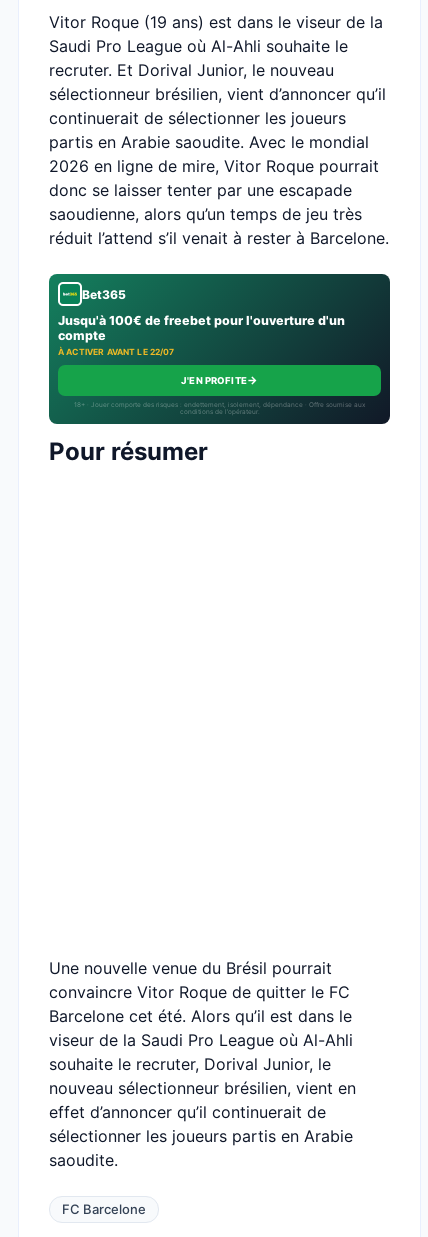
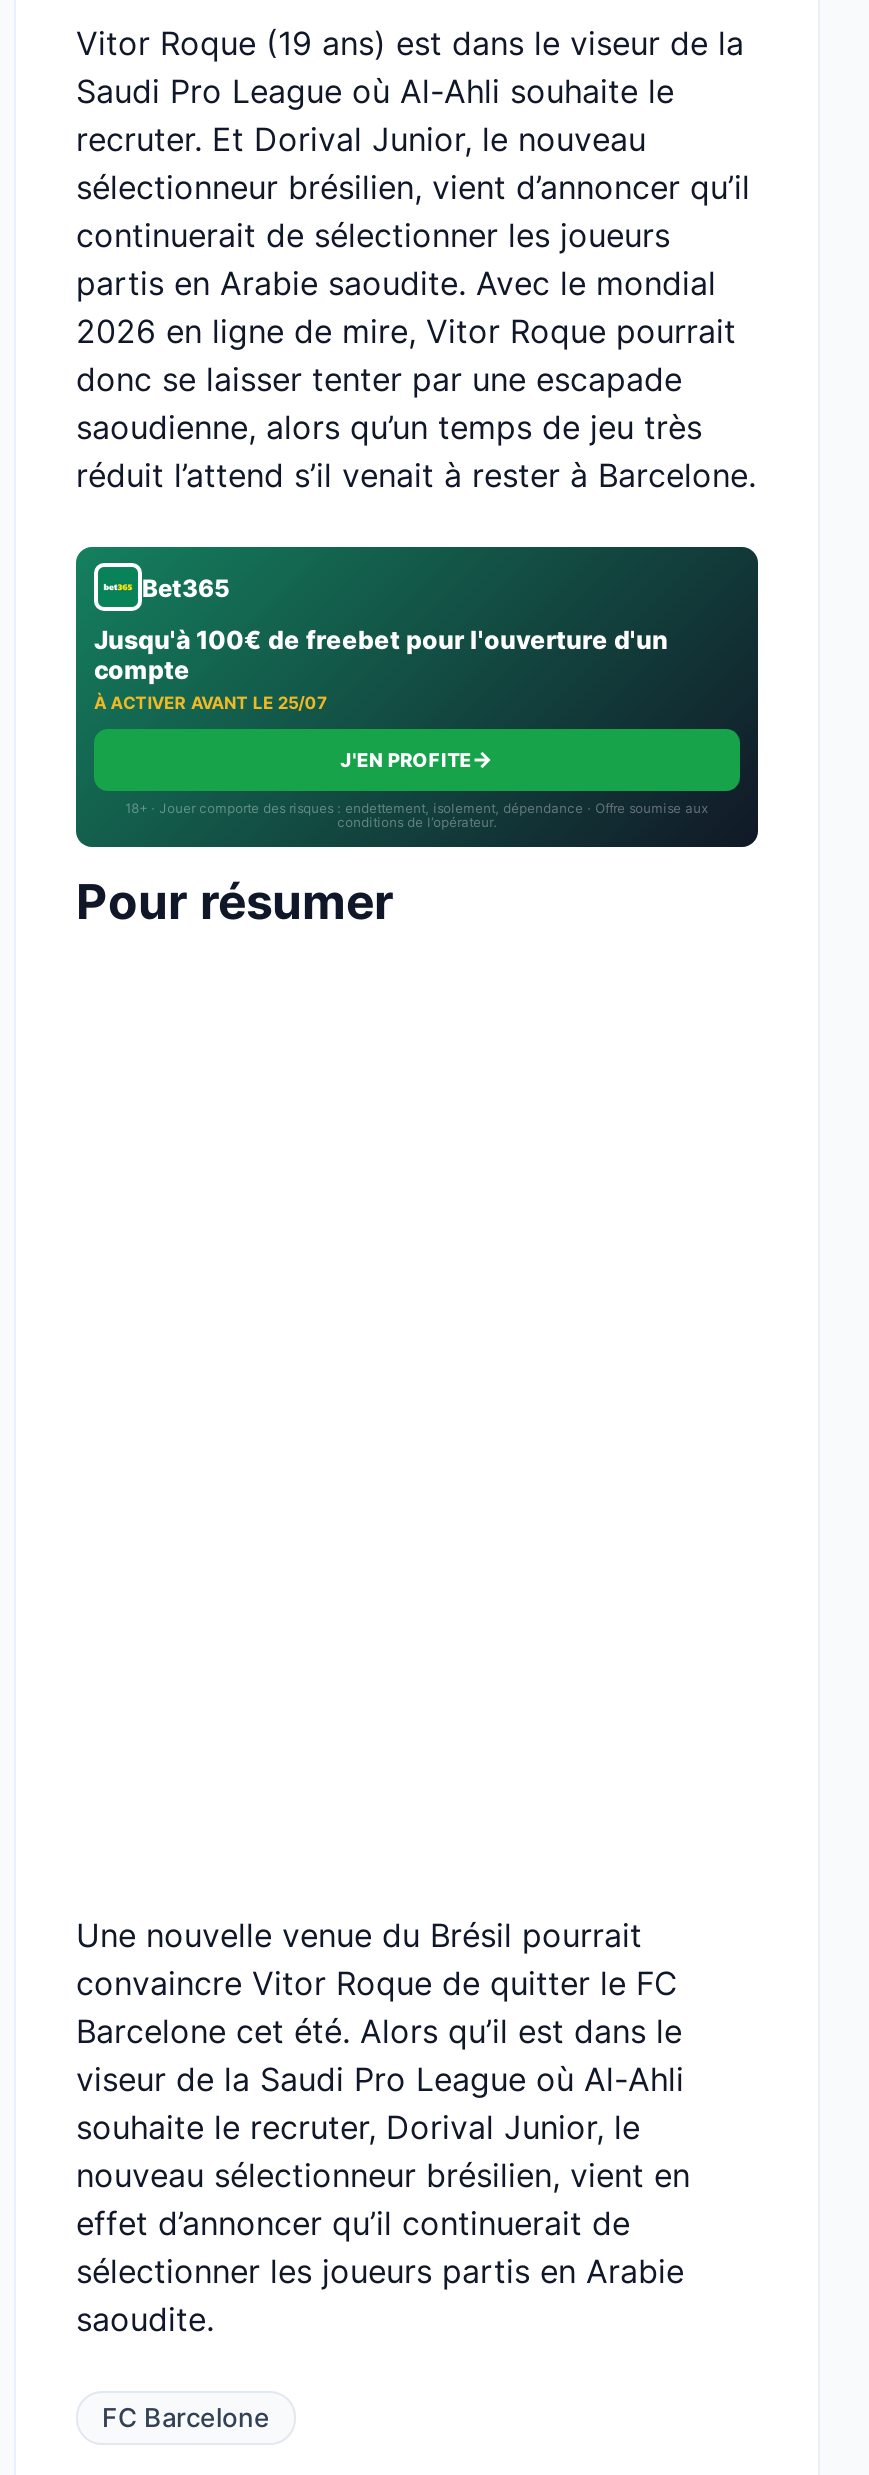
- À ACTIVER AVANT LE 22/07
+ À ACTIVER AVANT LE 25/07
